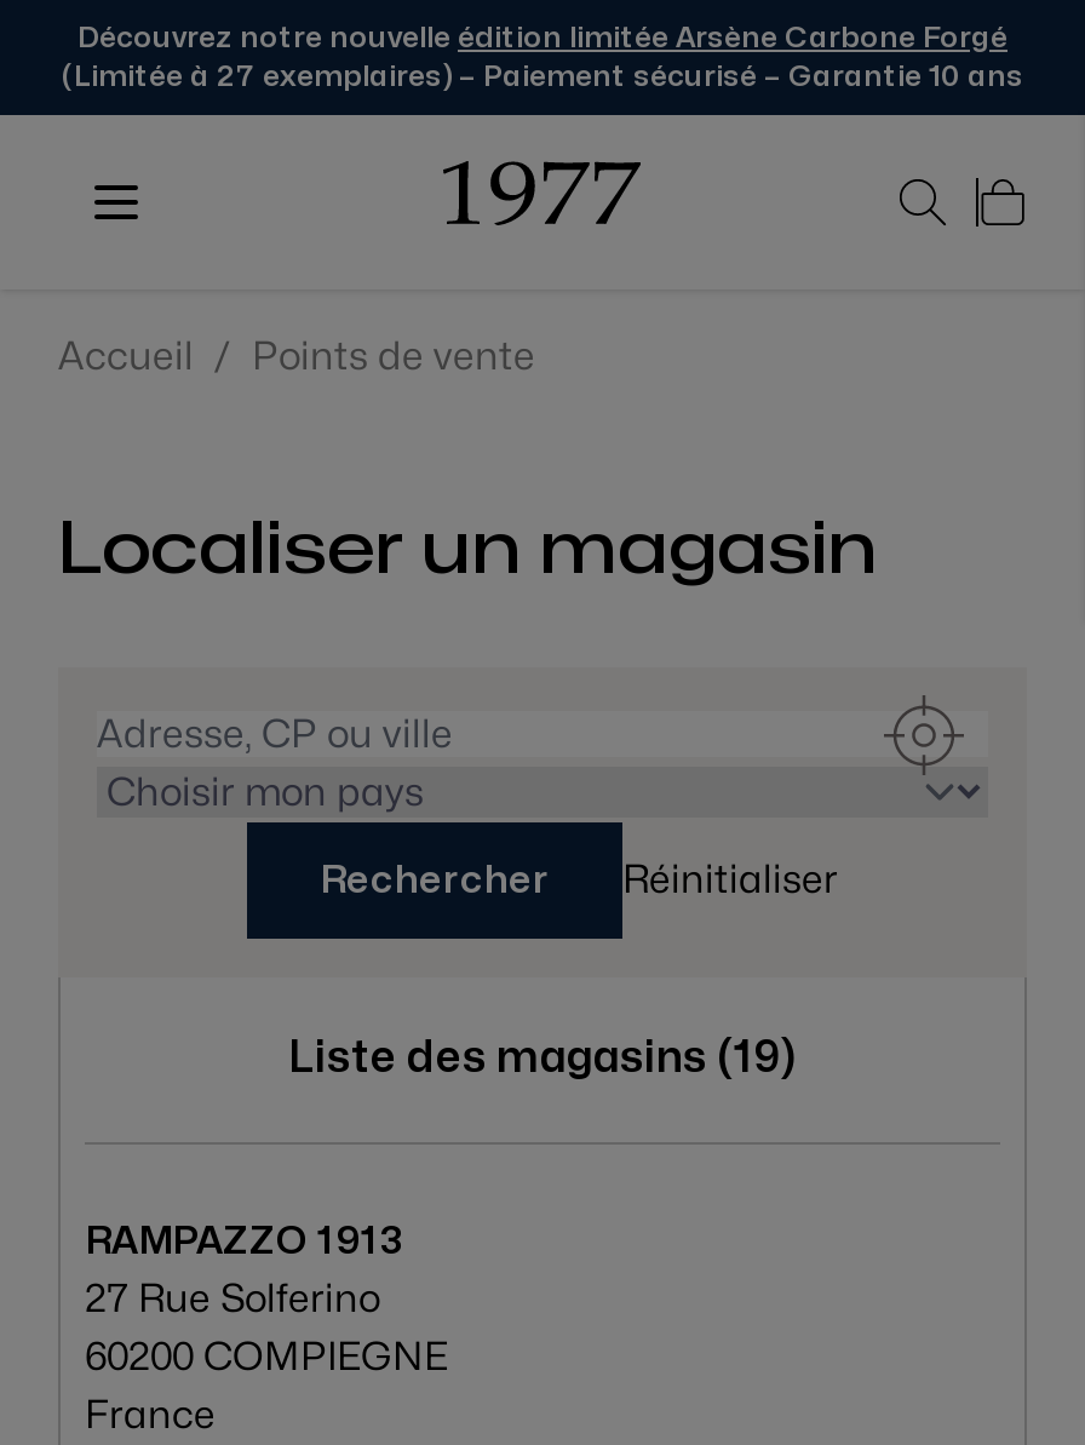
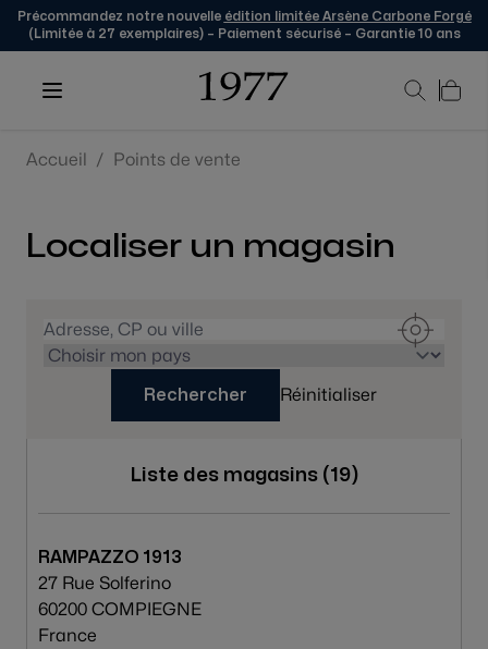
- Découvrez notre nouvelle édition limitée Arsène Carbone Forgé
+ Précommandez notre nouvelle édition limitée Arsène Carbone Forgé
